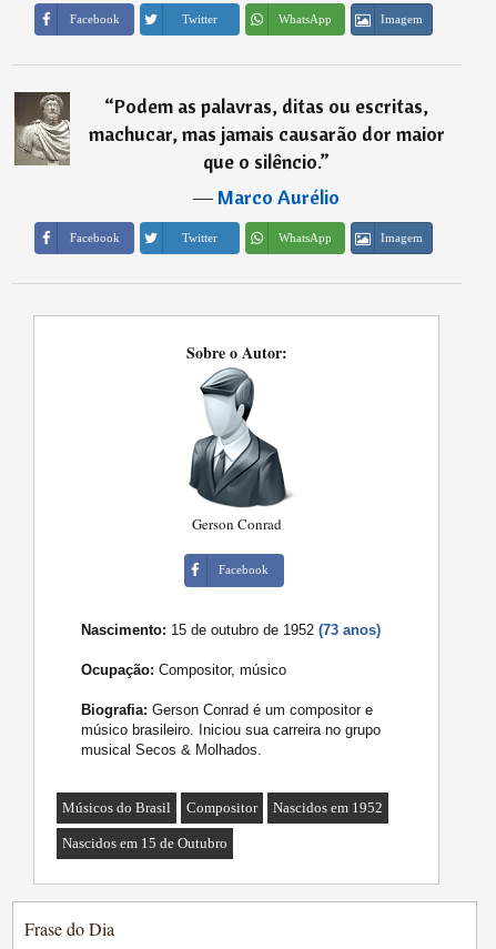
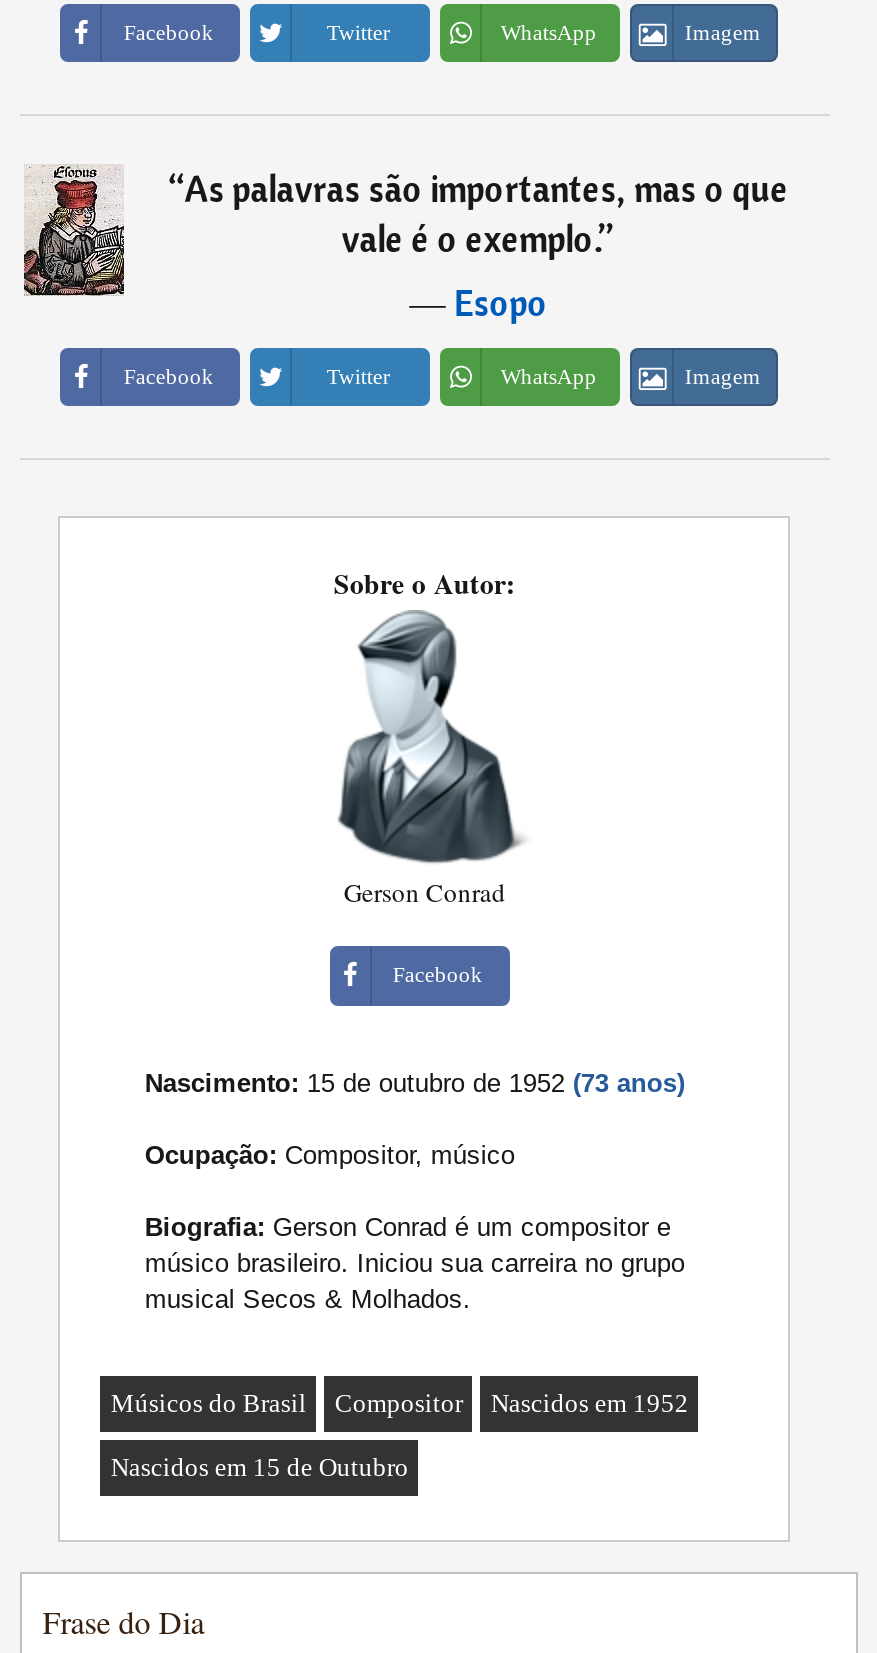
- [image]
- “Podem as palavras, ditas ou escritas,
- machucar, mas jamais causarão dor maior
- que o silêncio.”
- ― Marco Aurélio
+ [image]
+ “As palavras são importantes, mas o que
+ vale é o exemplo.”
+ ― Esopo
